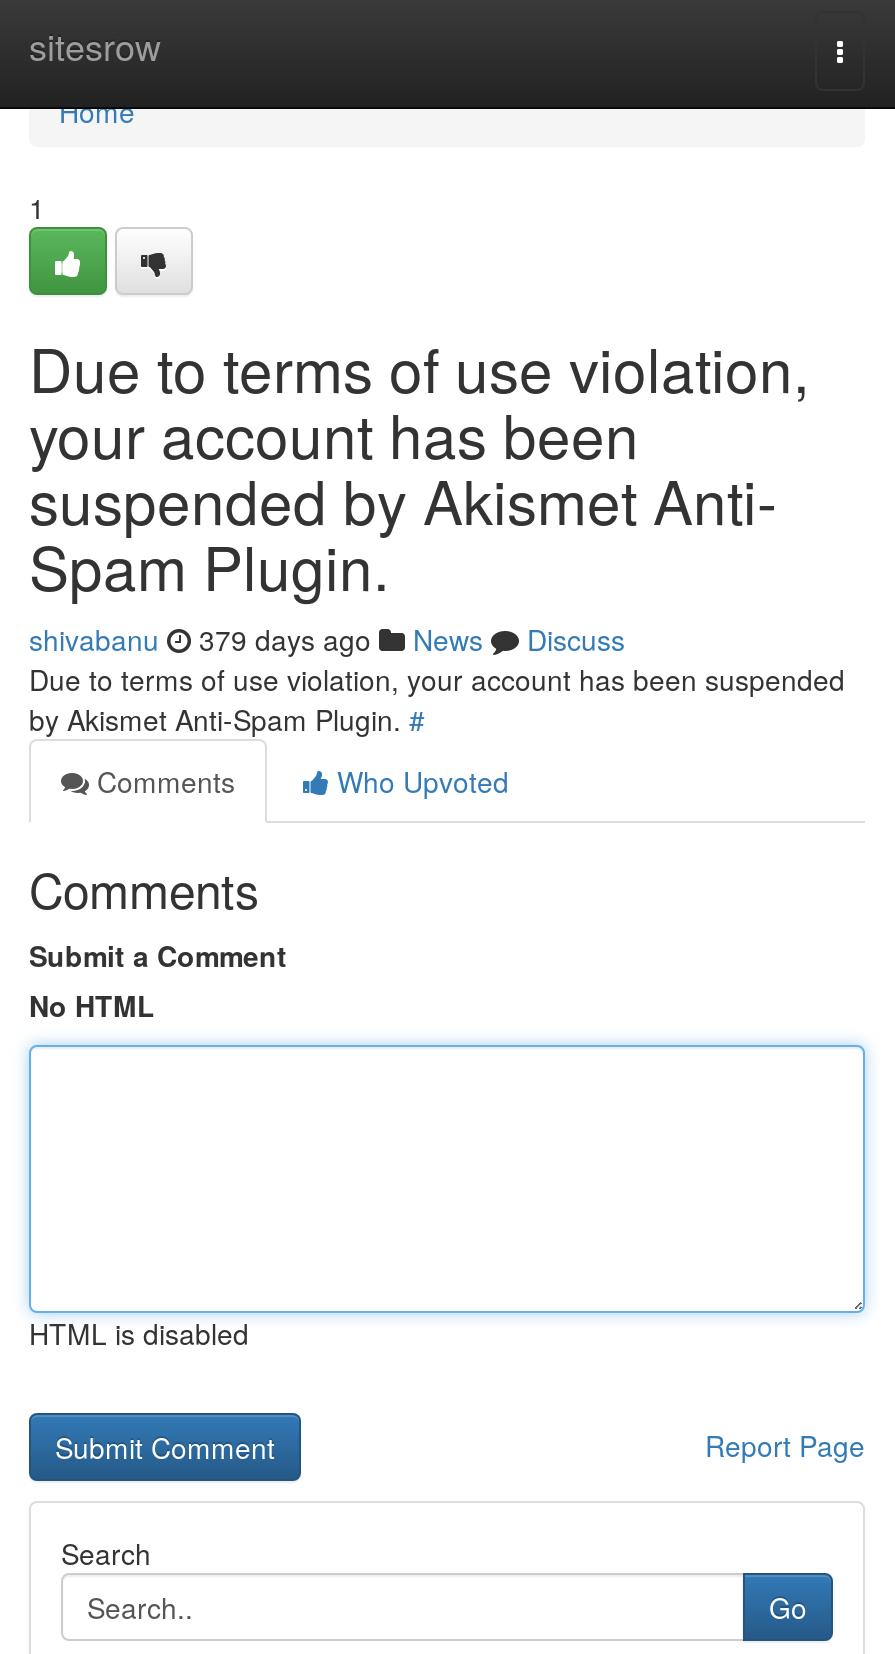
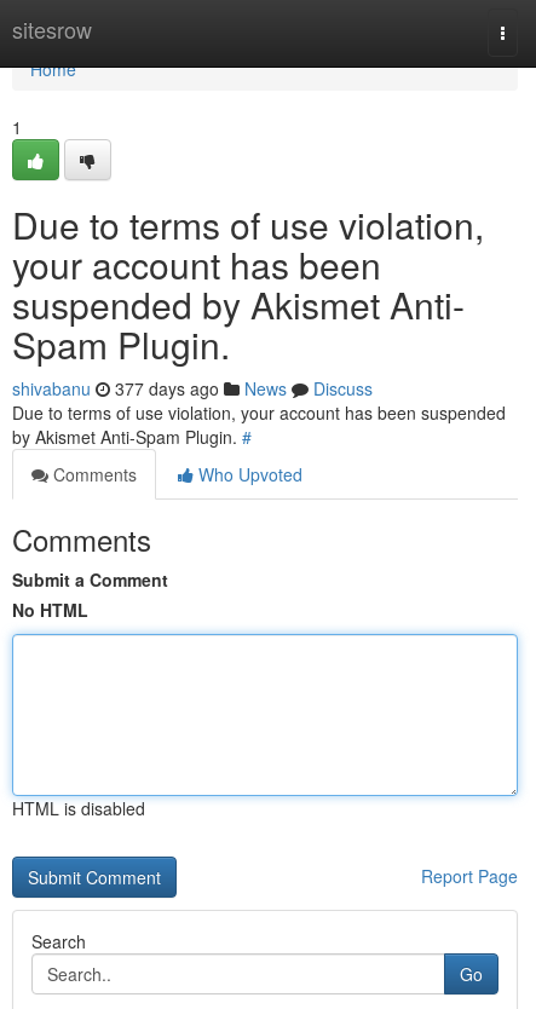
- shivabanu 379 days ago News Discuss
+ shivabanu 377 days ago News Discuss
